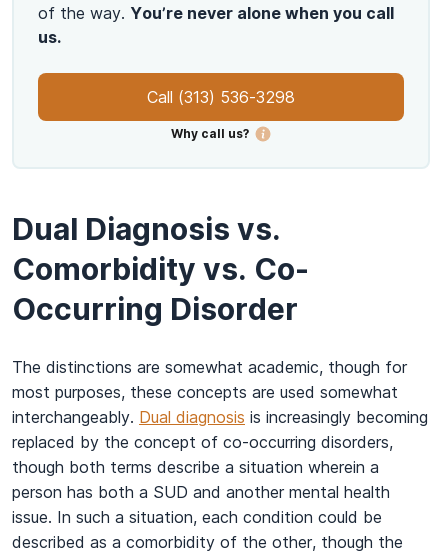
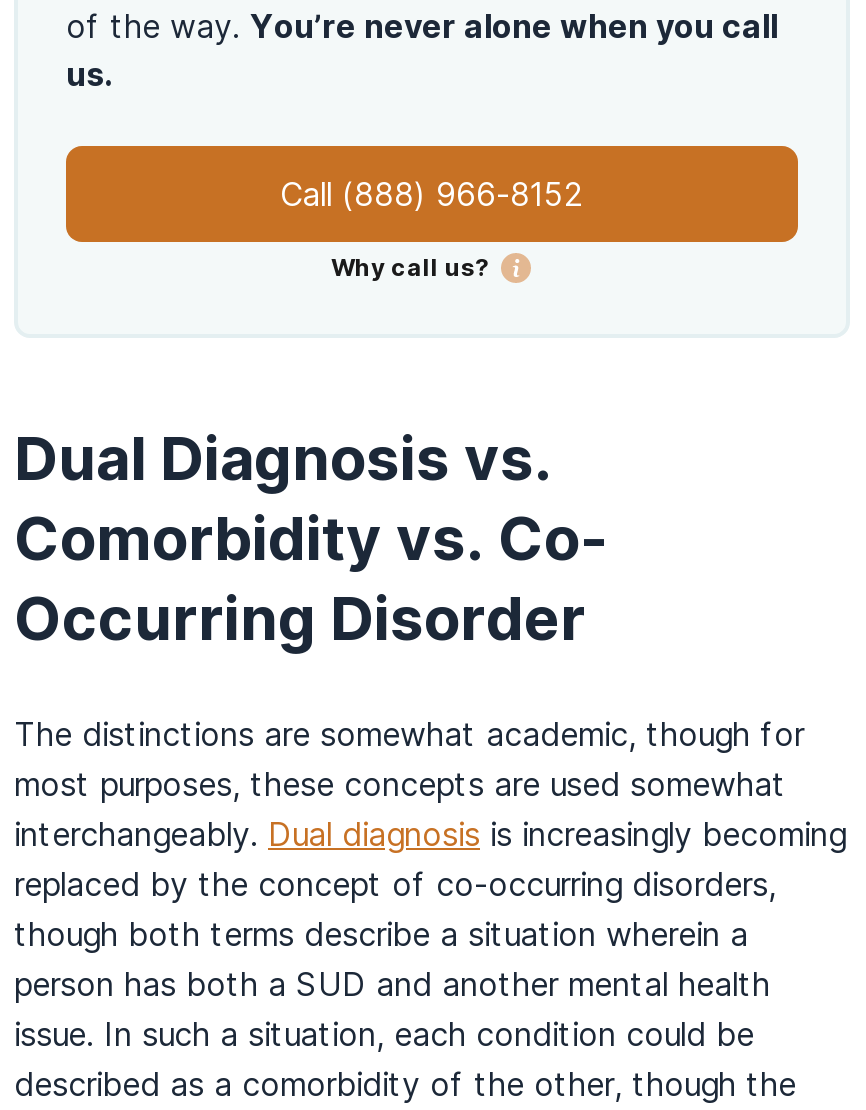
- Call (313) 536-3298
+ Call (888) 966-8152
